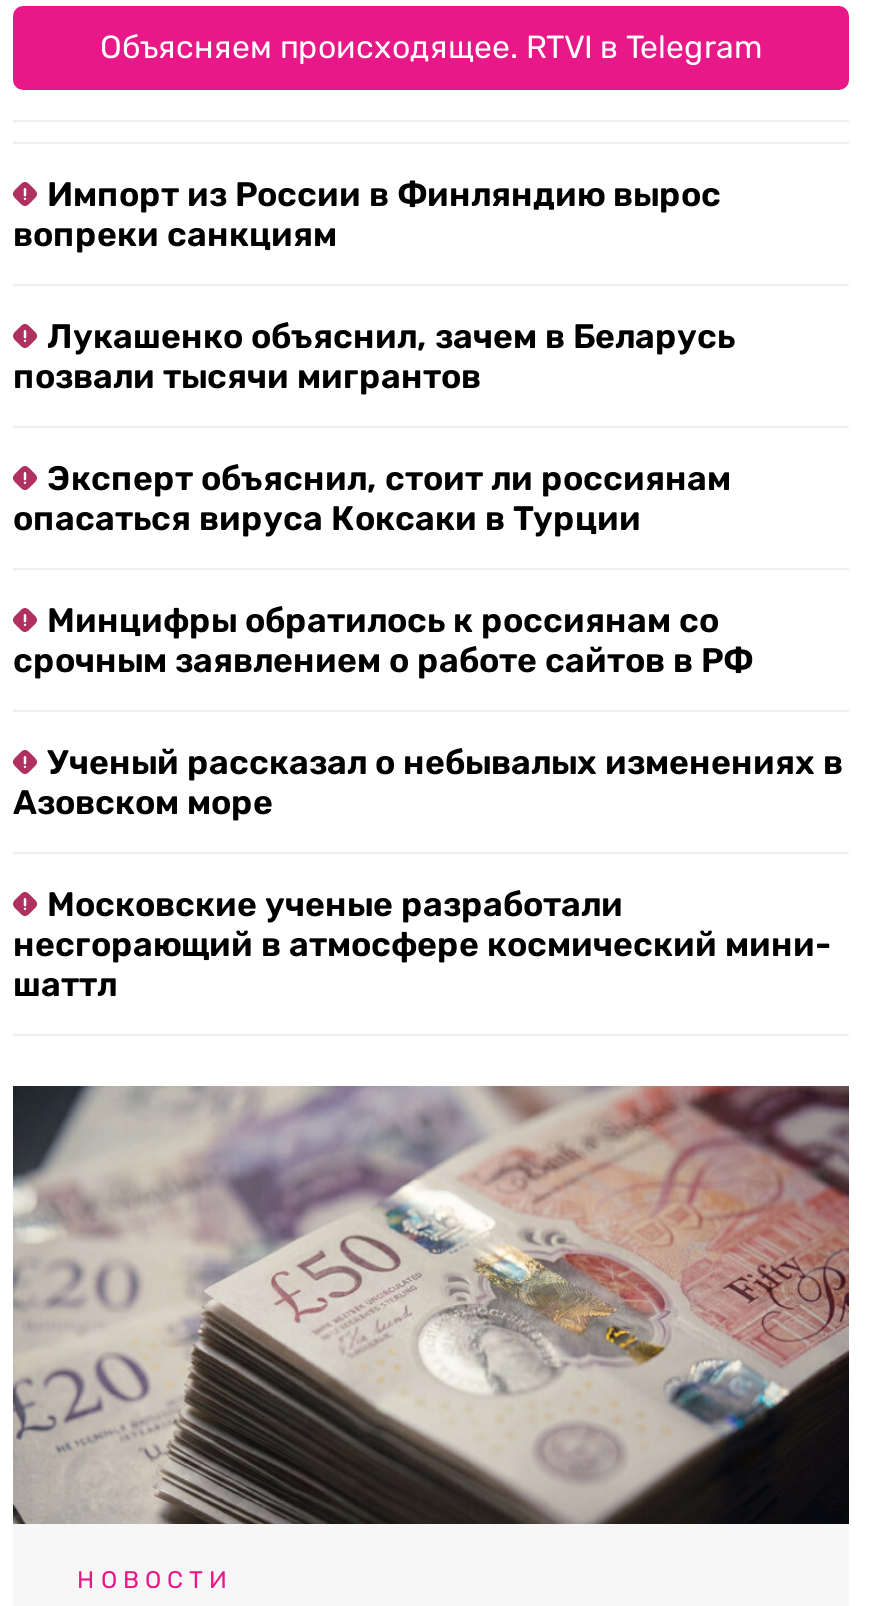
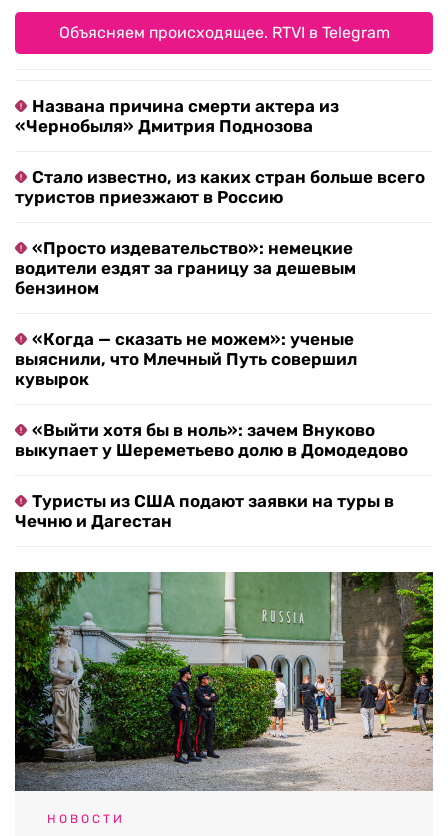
- Импорт из России в Финляндию вырос
- вопреки санкциям
+ Названа причина смерти актера из
+ «Чернобыля» Дмитрия Поднозова

- Лукашенко объяснил, зачем в Беларусь
- позвали тысячи мигрантов
+ Стало известно, из каких стран больше всего
+ туристов приезжают в Россию

- Эксперт объяснил, стоит ли россиянам
- опасаться вируса Коксаки в Турции
+ «Просто издевательство»: немецкие
+ водители ездят за границу за дешевым
+ бензином

- Минцифры обратилось к россиянам со
- срочным заявлением о работе сайтов в РФ
+ «Когда — сказать не можем»: ученые
+ выяснили, что Млечный Путь совершил
+ кувырок

- Ученый рассказал о небывалых изменениях в
- Азовском море
+ «Выйти хотя бы в ноль»: зачем Внуково
+ выкупает у Шереметьево долю в Домодедово

- Московские ученые разработали
- несгорающий в атмосфере космический мини-
- шаттл
+ Туристы из США подают заявки на туры в
+ Чечню и Дагестан

- [image]
+ [image]
